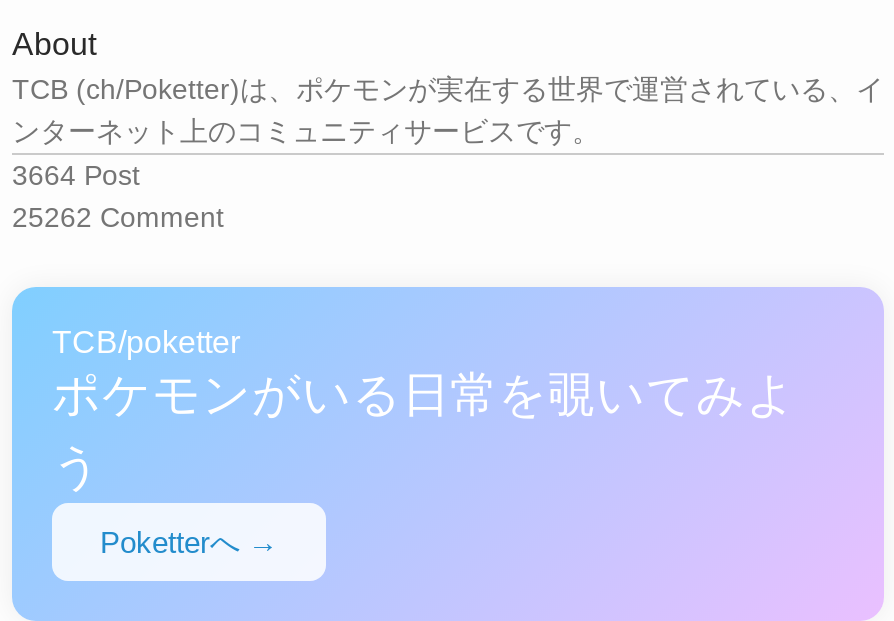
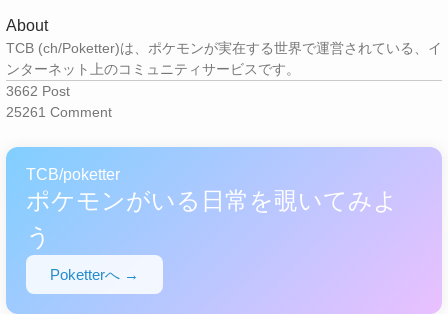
- 3664 Post
+ 3662 Post

- 25262 Comment
+ 25261 Comment
